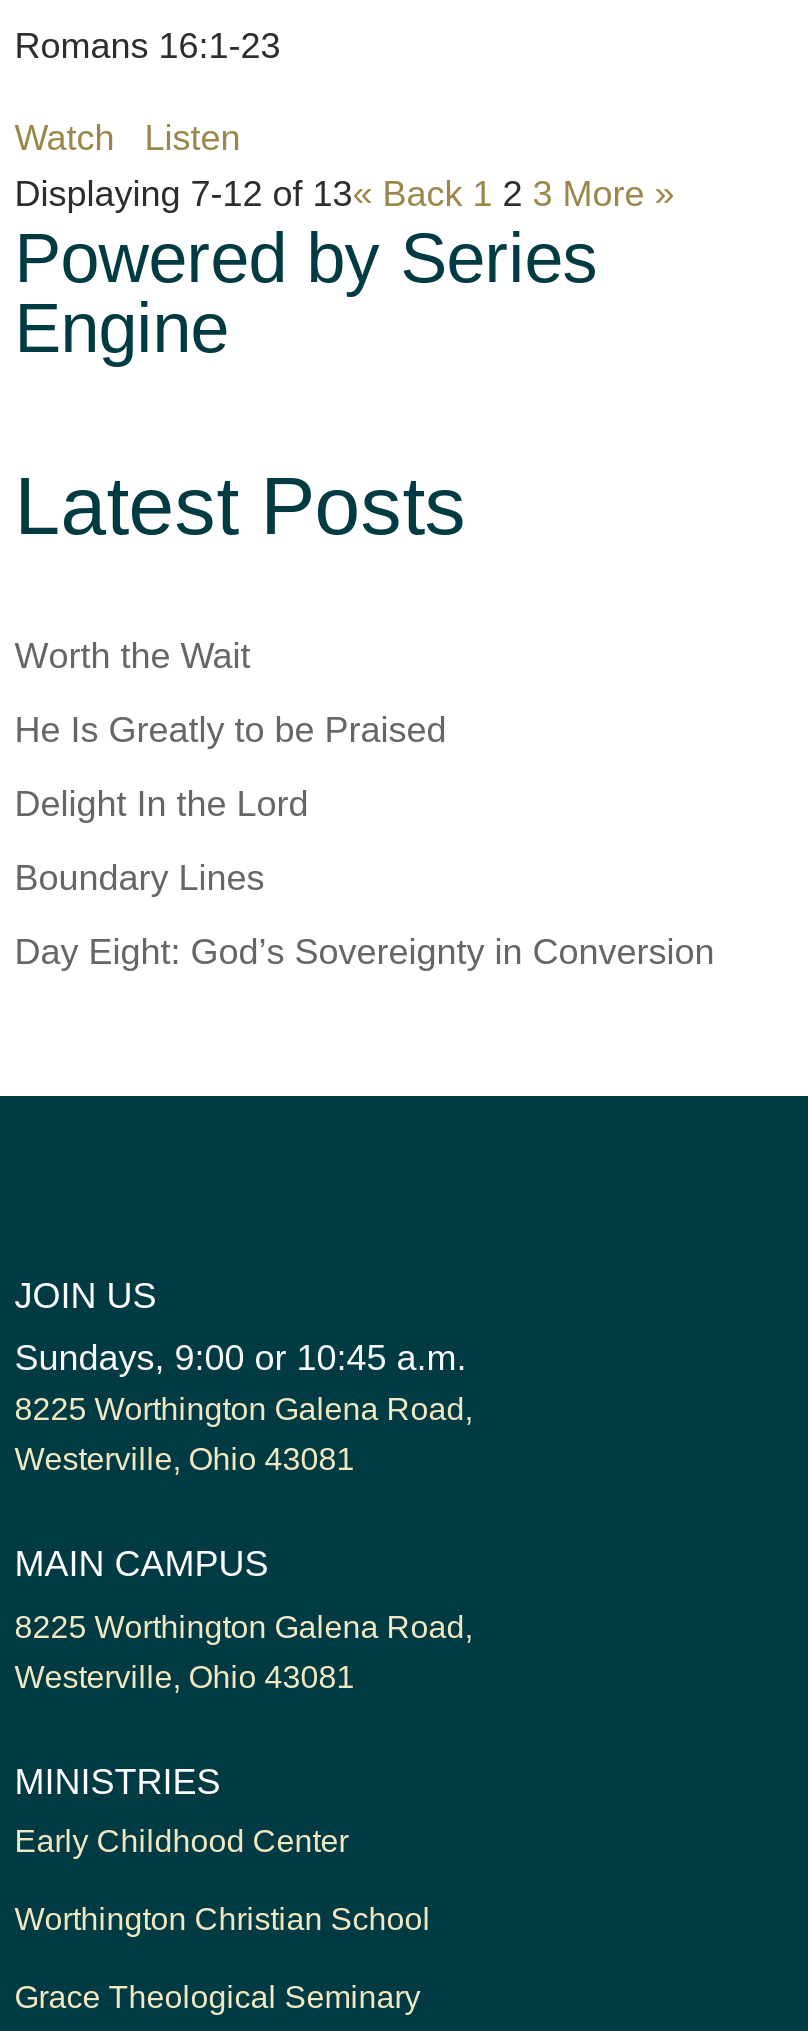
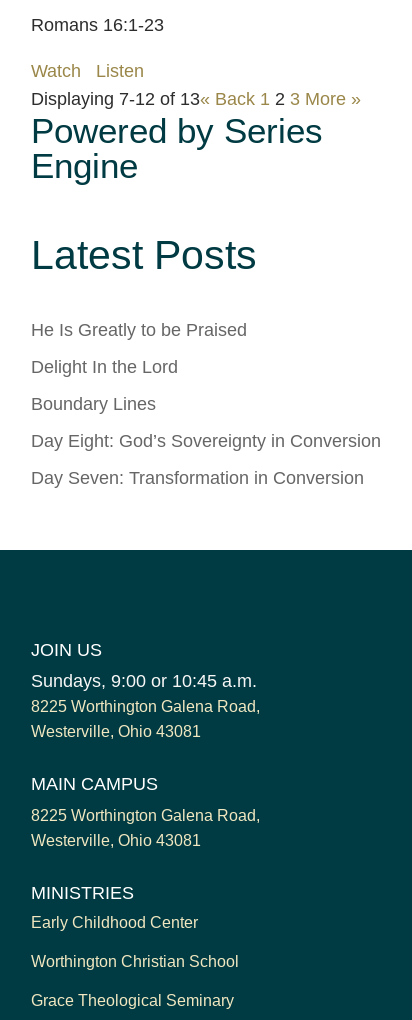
- Worth the Wait

moved up: He Is Greatly to be Praised | Delight In the Lord | Boundary Lines | Day Eight: God’s Sovereignty in Conversion

+ Day Seven: Transformation in Conversion
